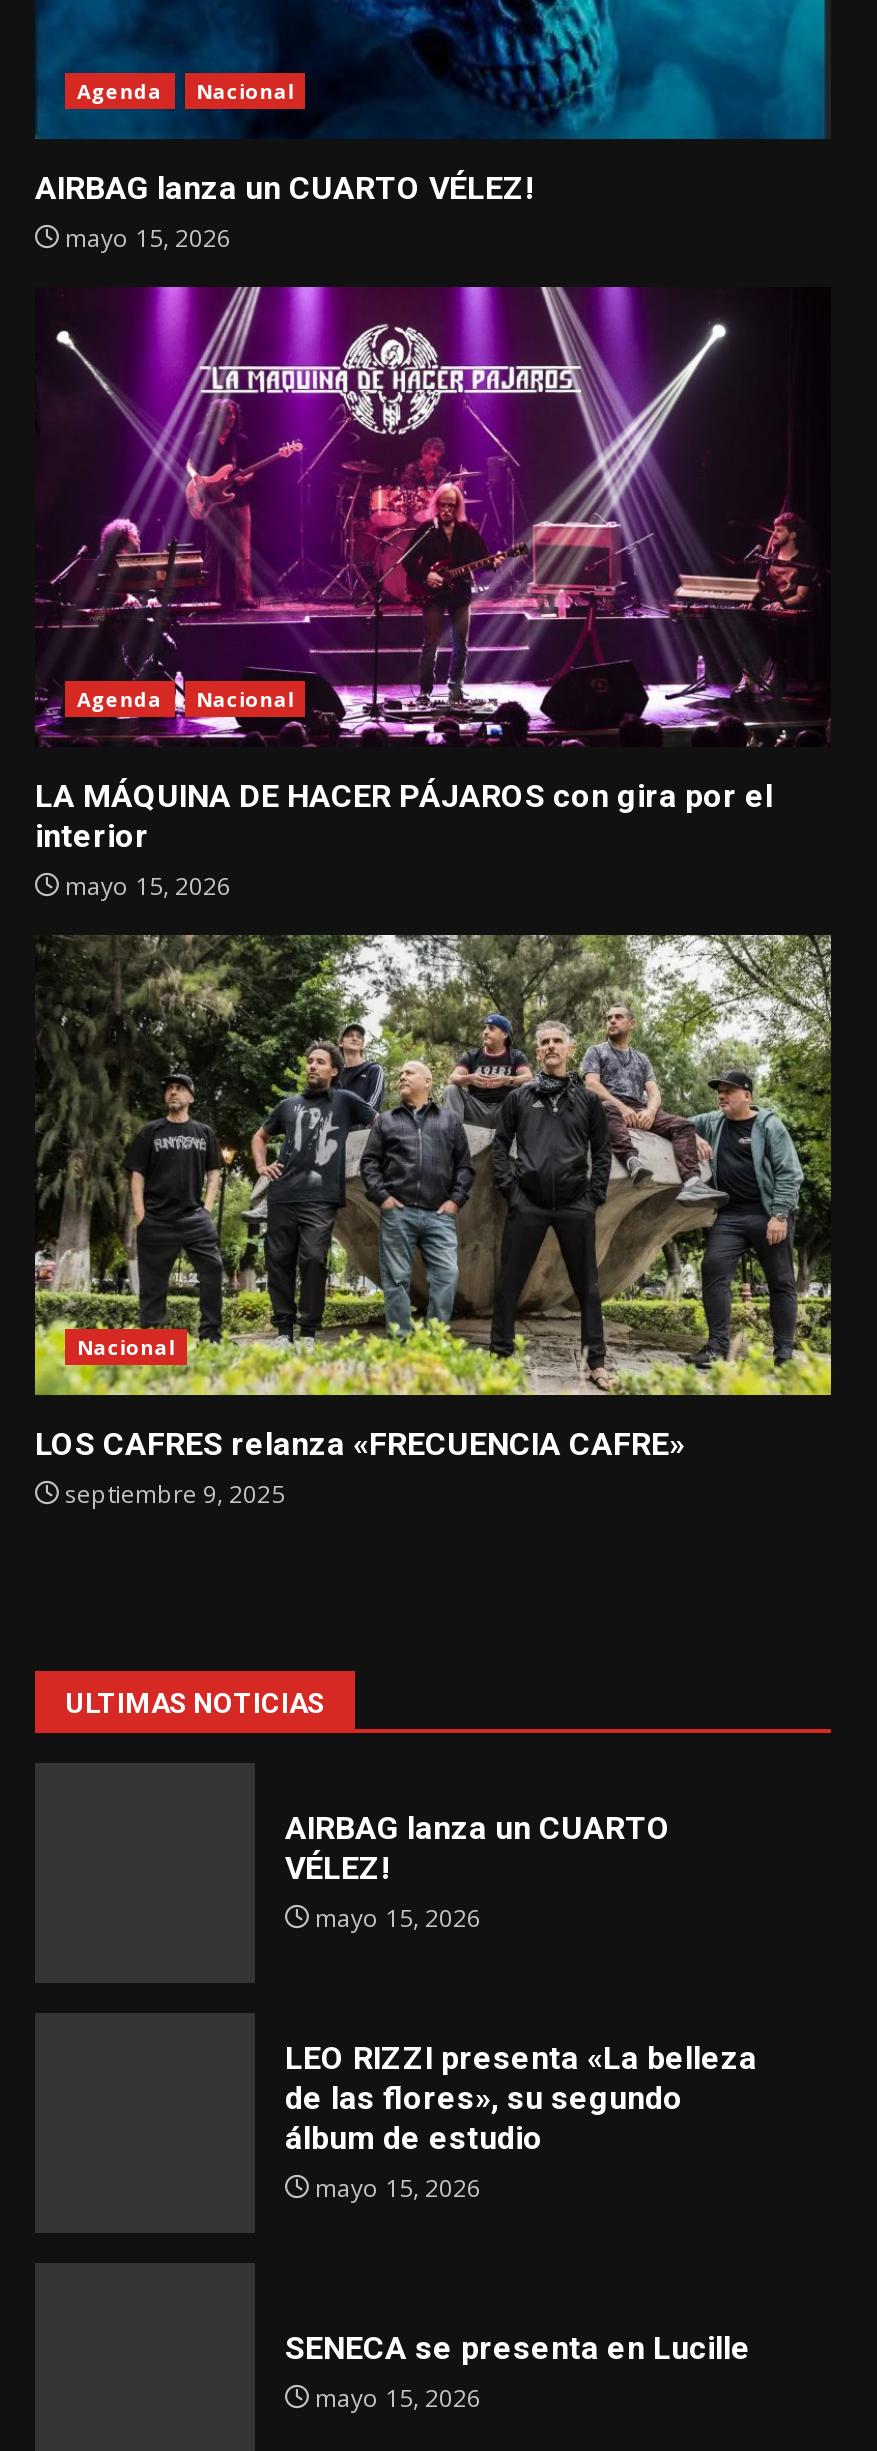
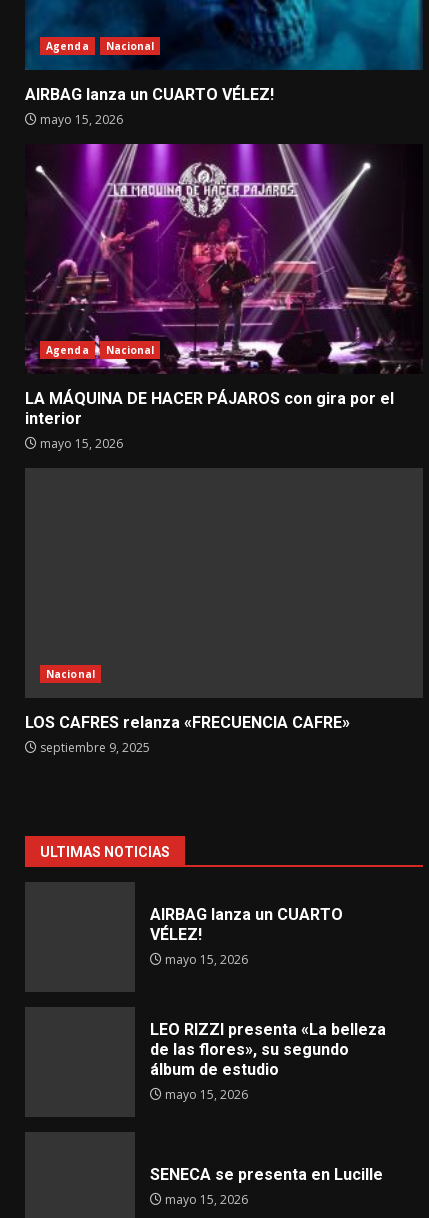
- [image]
